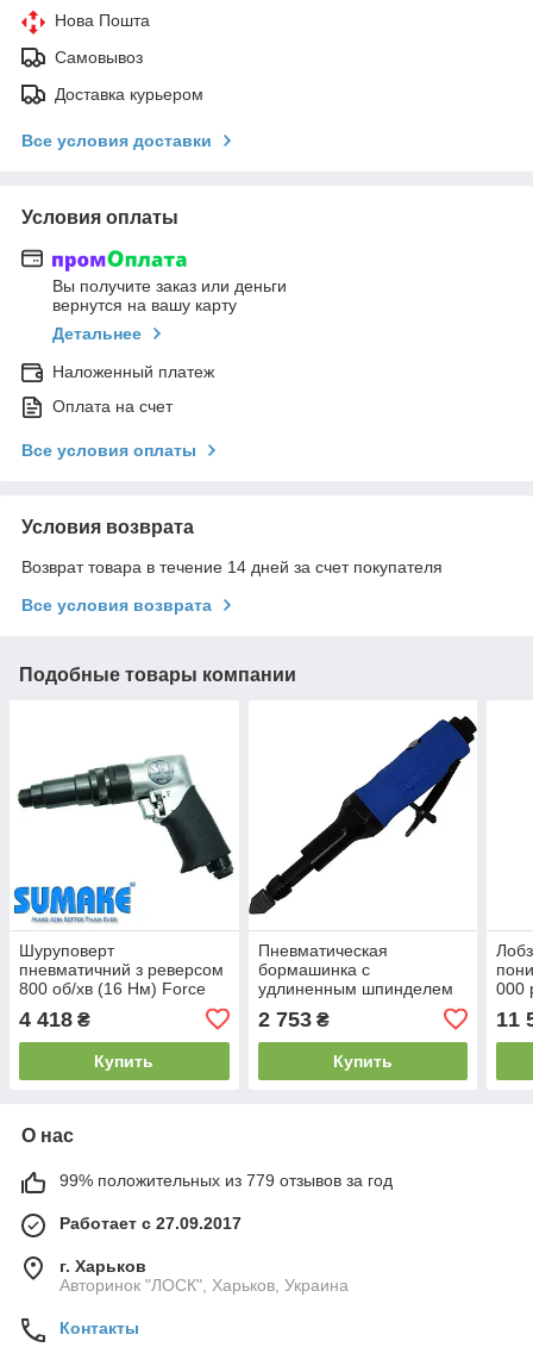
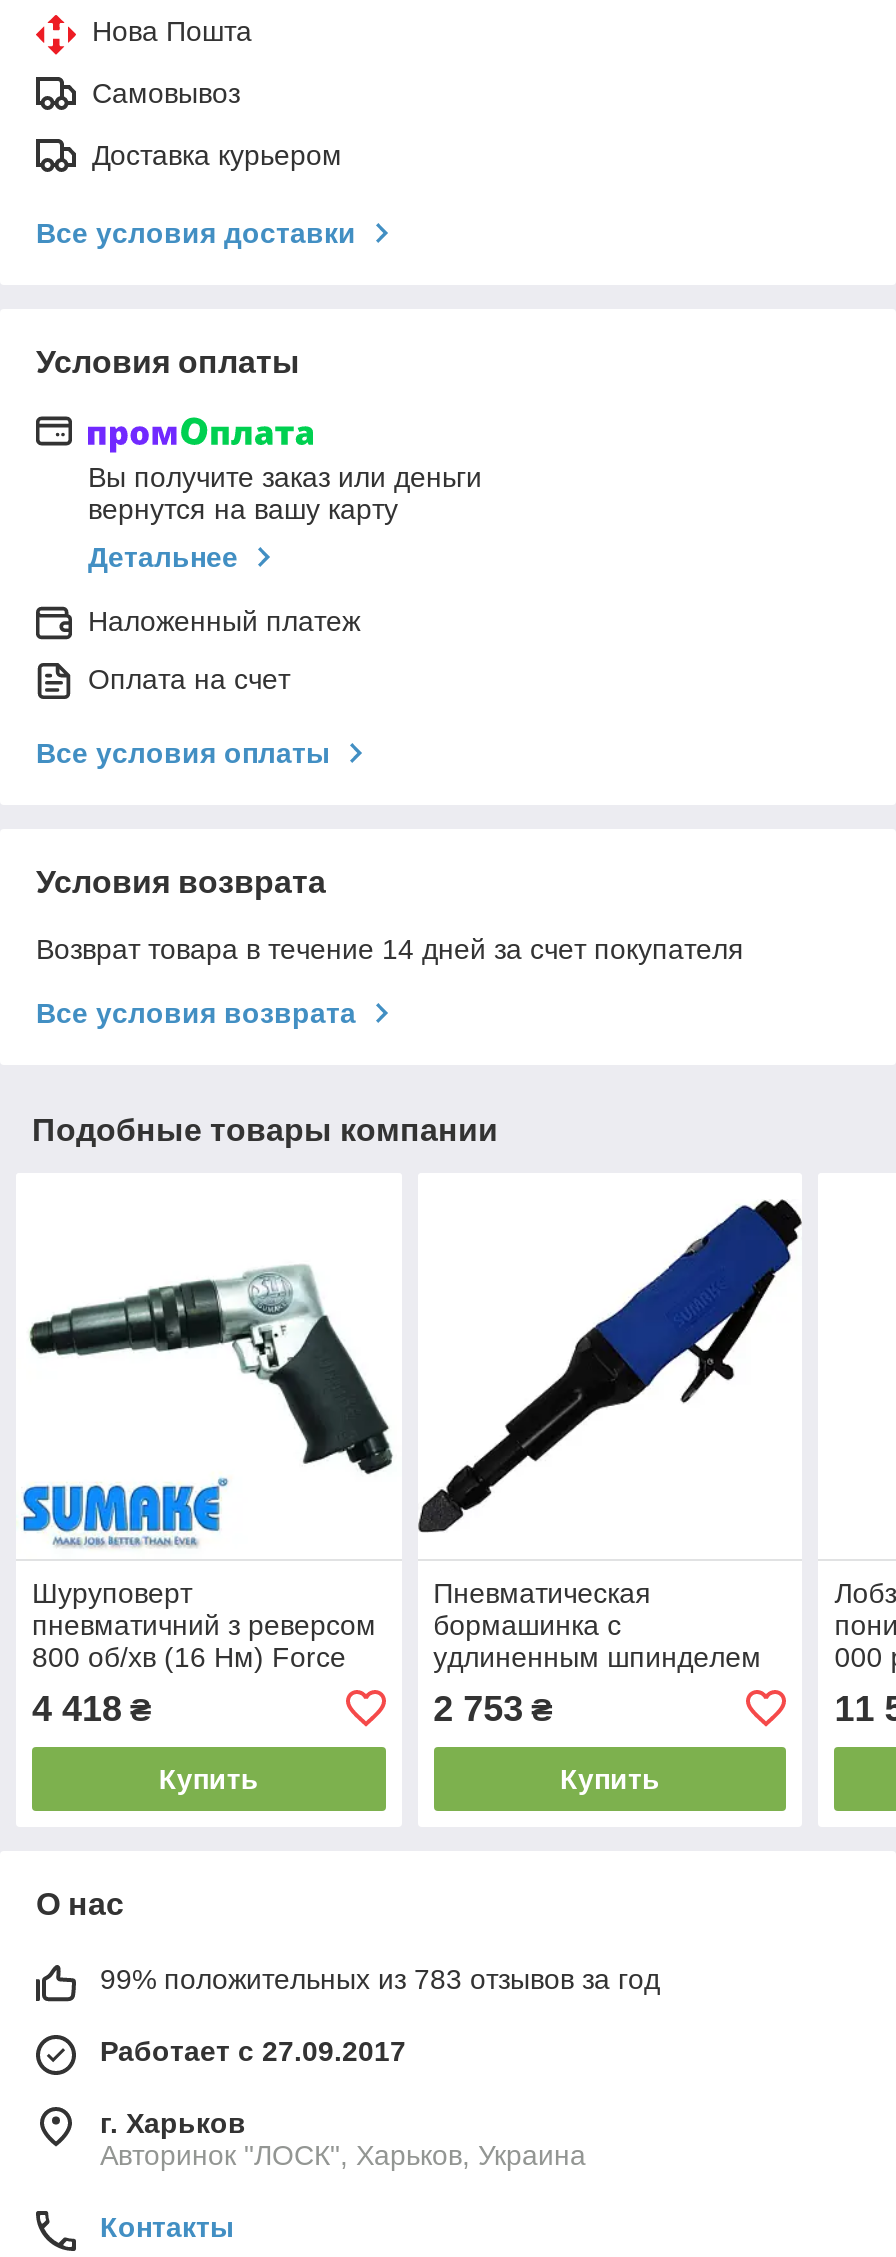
- 99% положительных из 779 отзывов за год
+ 99% положительных из 783 отзывов за год
